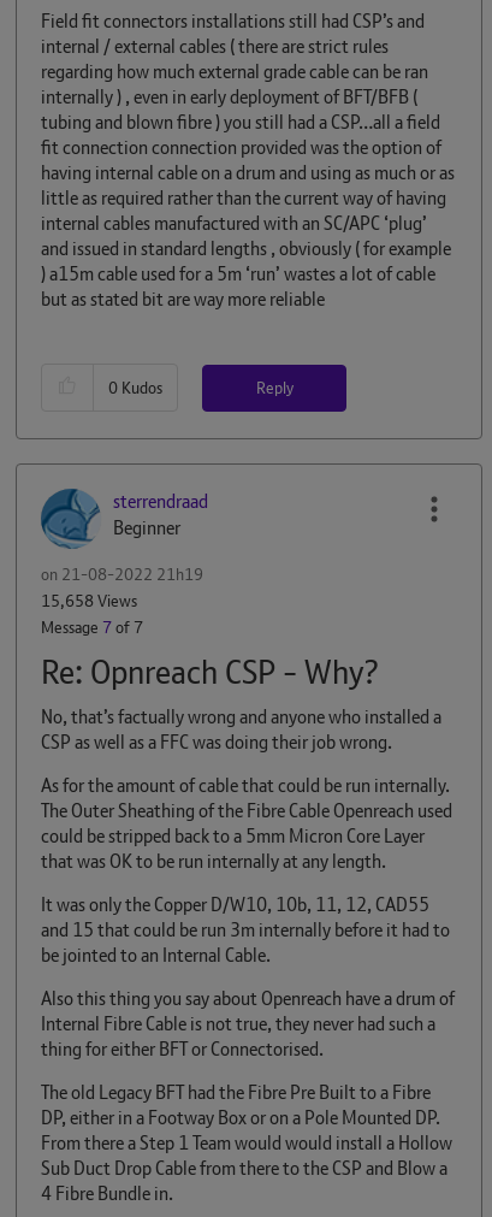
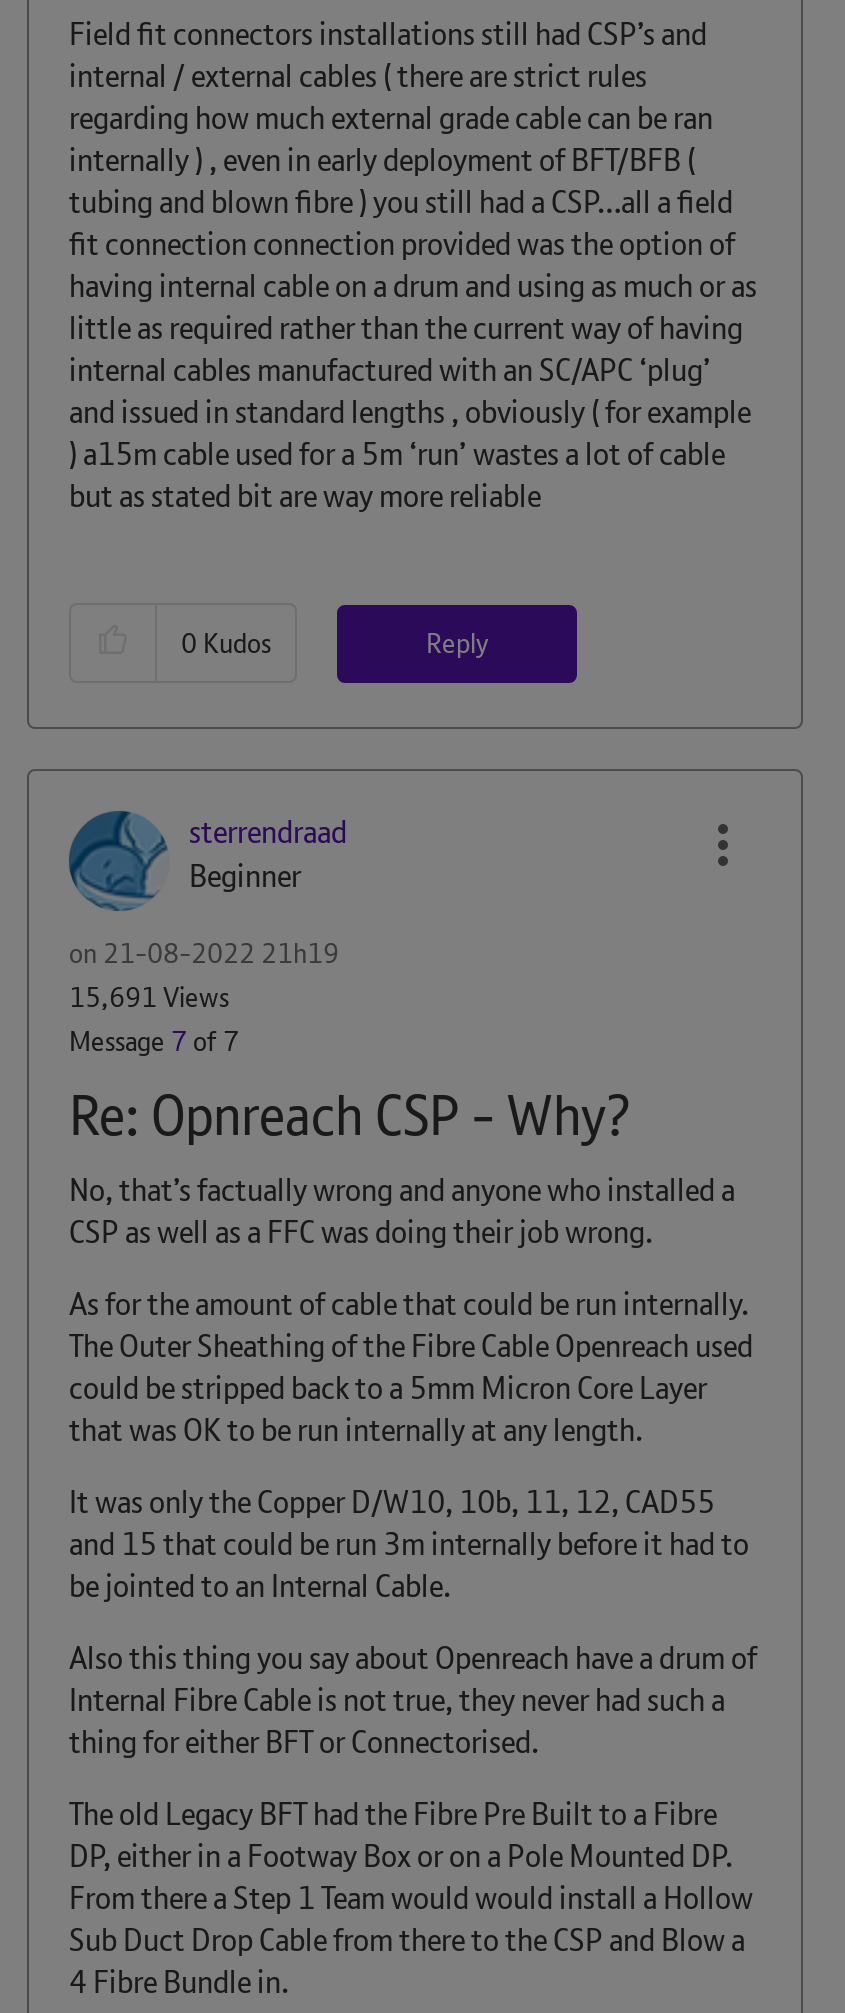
- 15,658 Views
+ 15,691 Views
